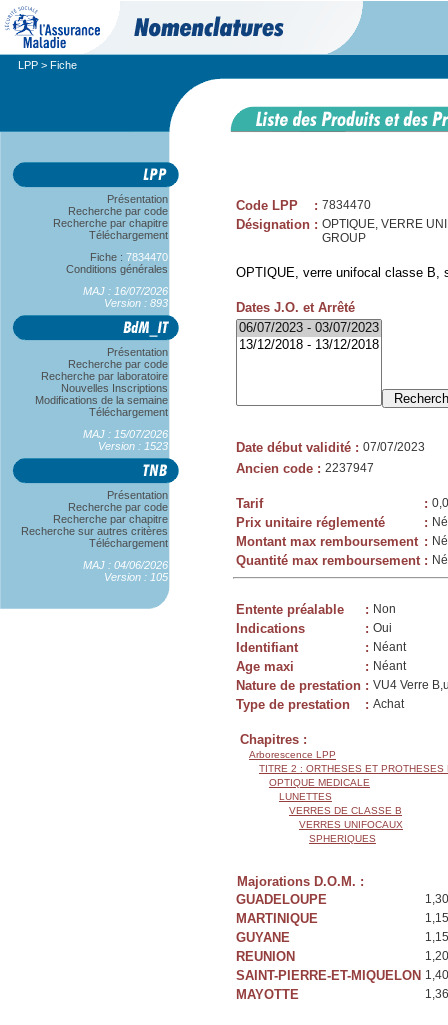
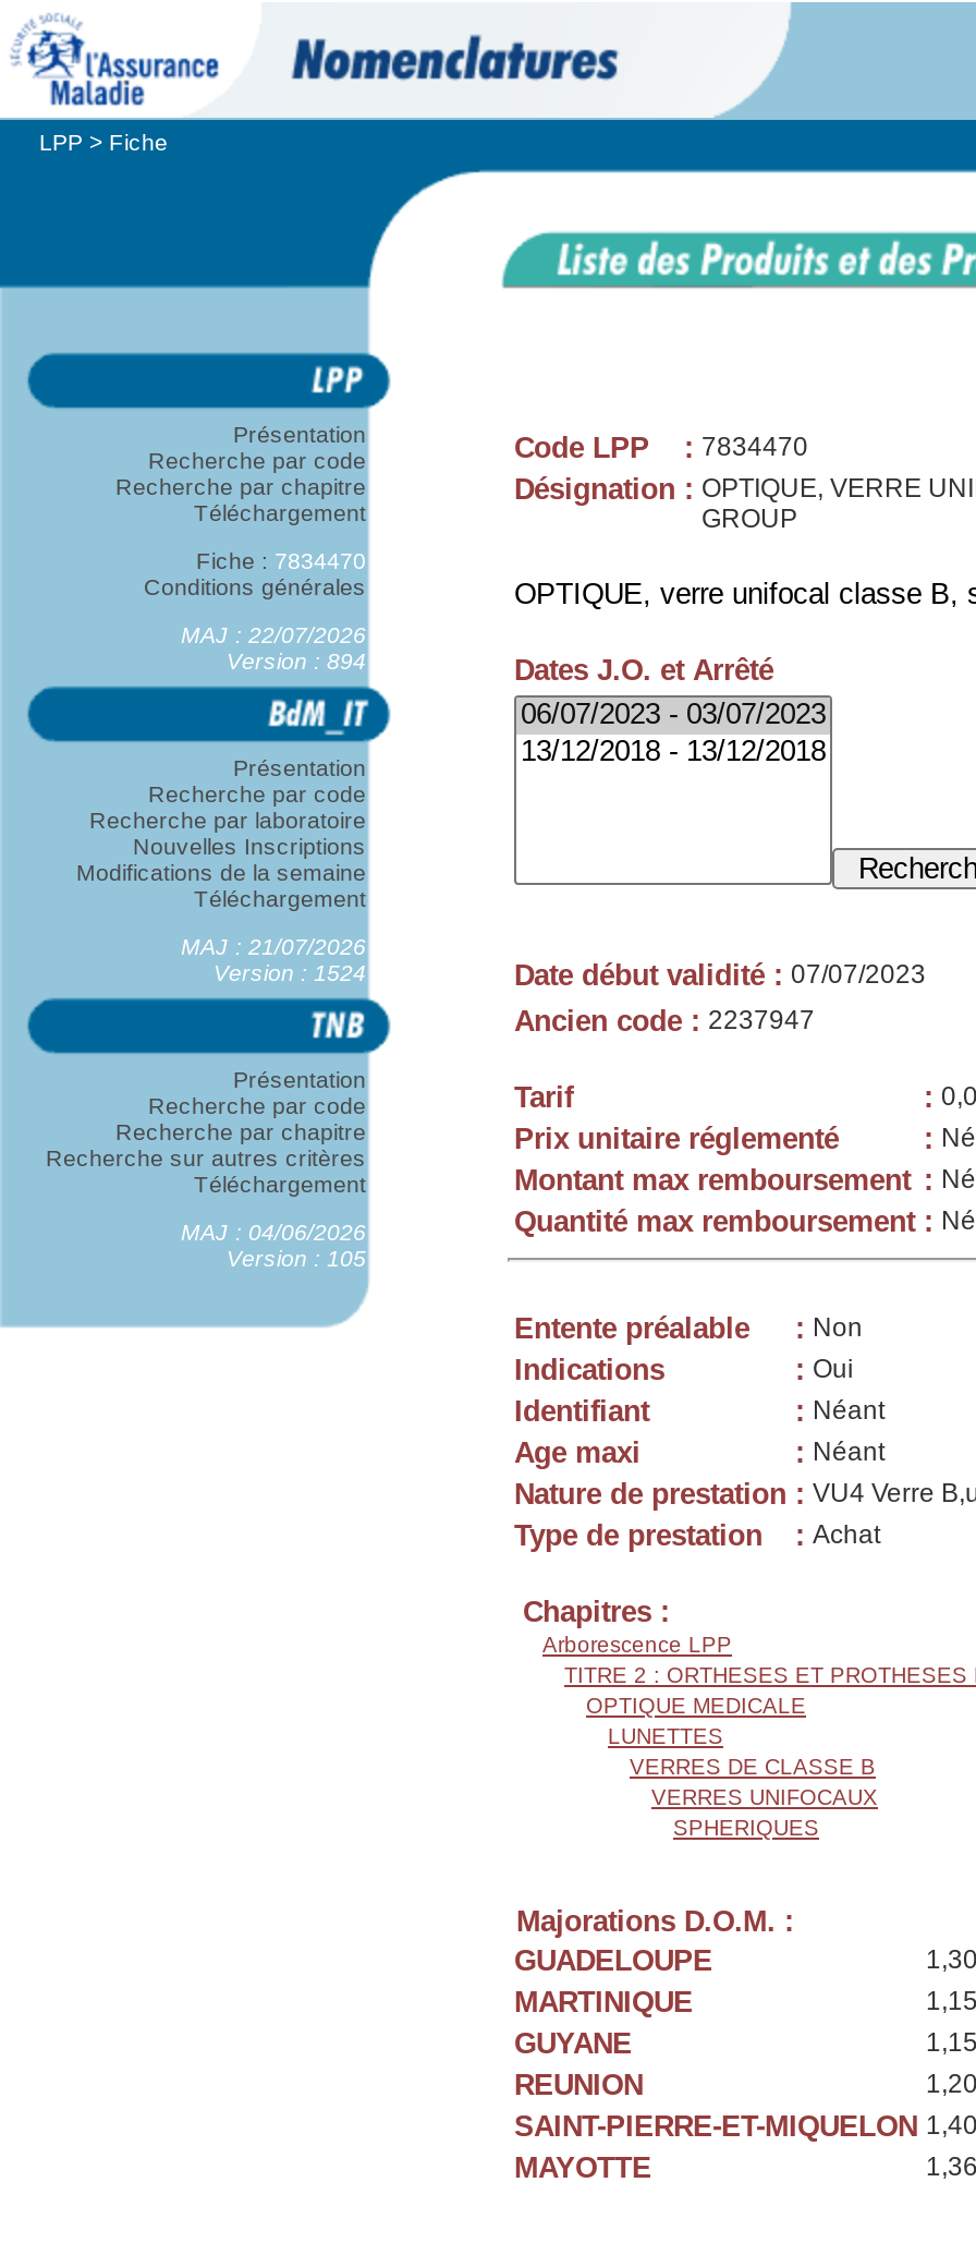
- MAJ : 16/07/2026
+ MAJ : 22/07/2026

- Version : 893
+ Version : 894

- MAJ : 15/07/2026
+ MAJ : 21/07/2026

- Version : 1523
+ Version : 1524
